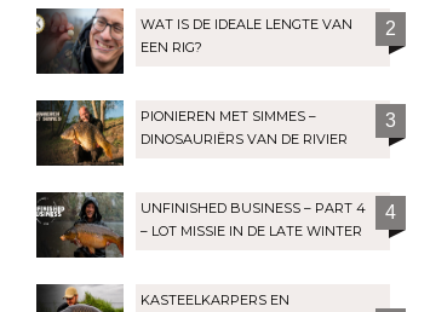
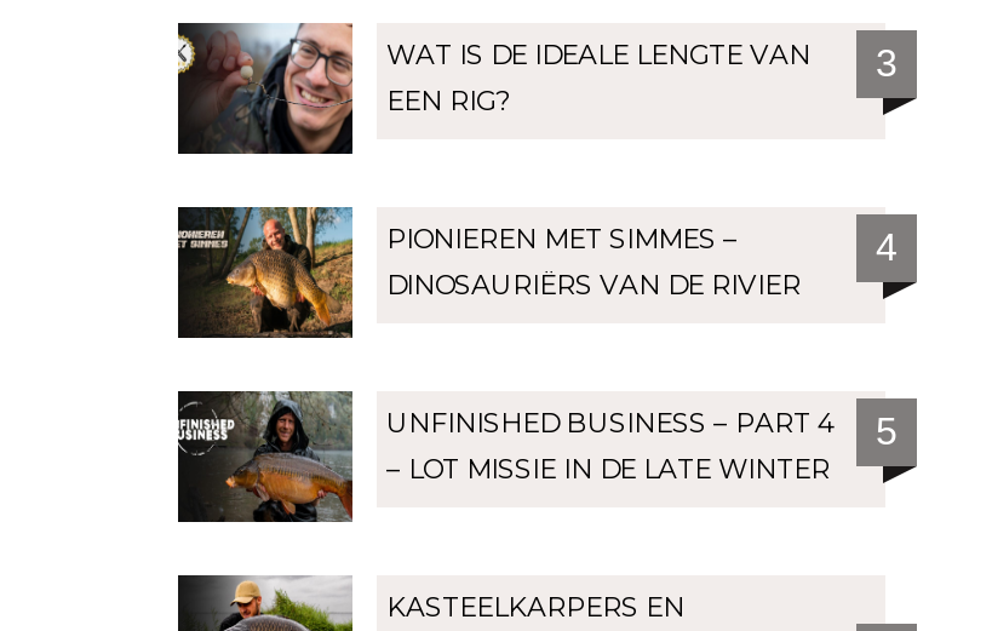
- WAT IS DE IDEALE LENGTE VAN 2
+ WAT IS DE IDEALE LENGTE VAN 3

- 3
+ 4

- UNFINISHED BUSINESS – PART 4 4
+ UNFINISHED BUSINESS – PART 4 5
